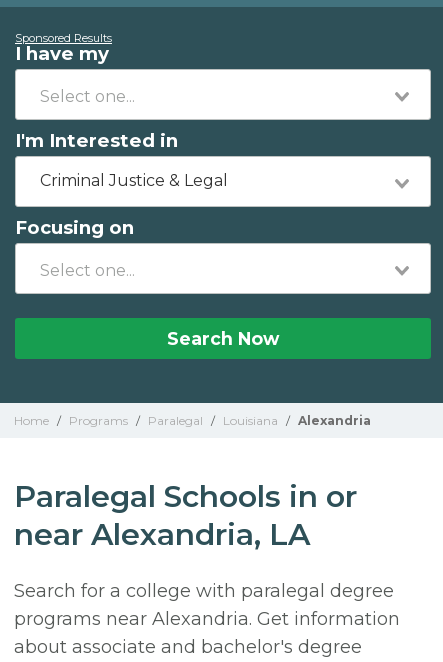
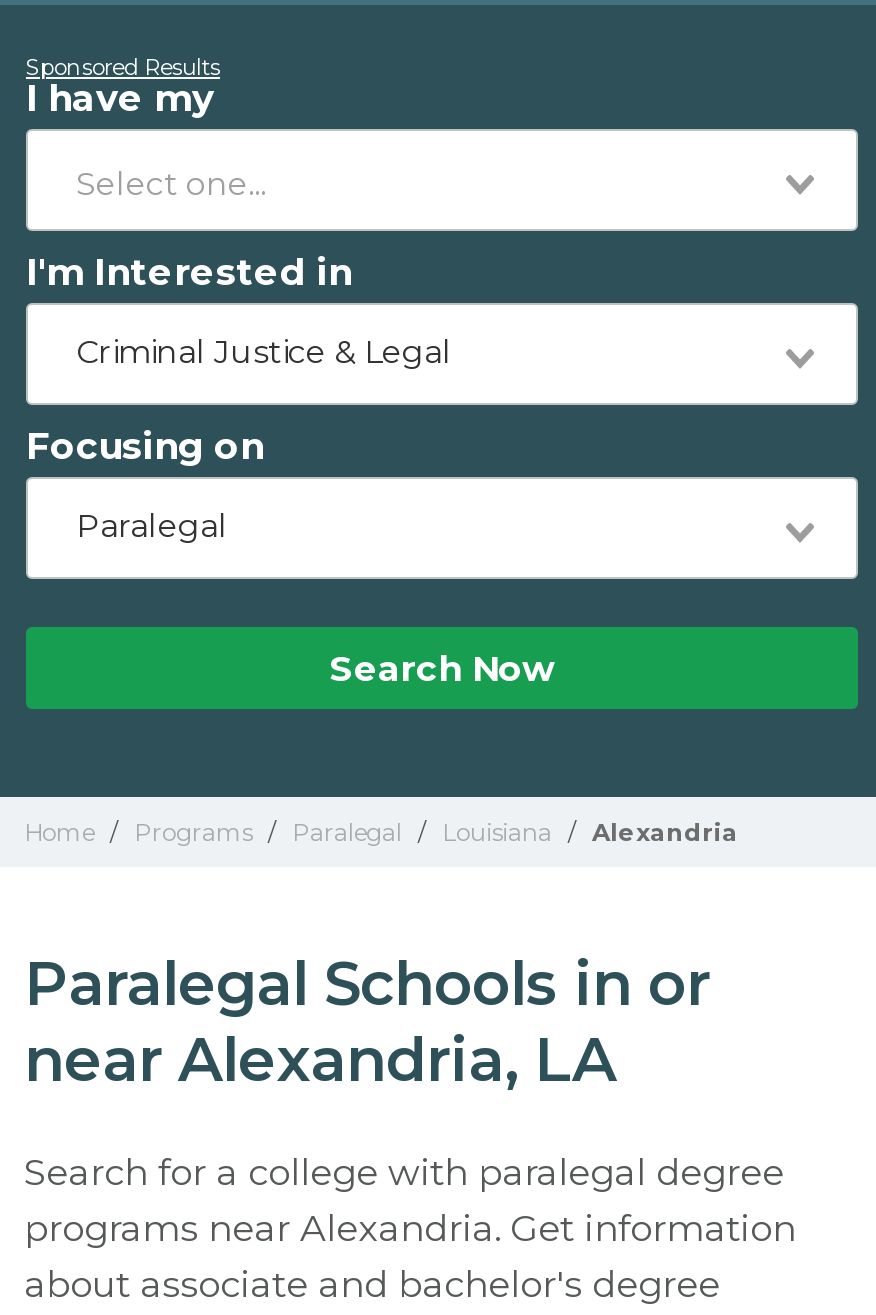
+ Paralegal
